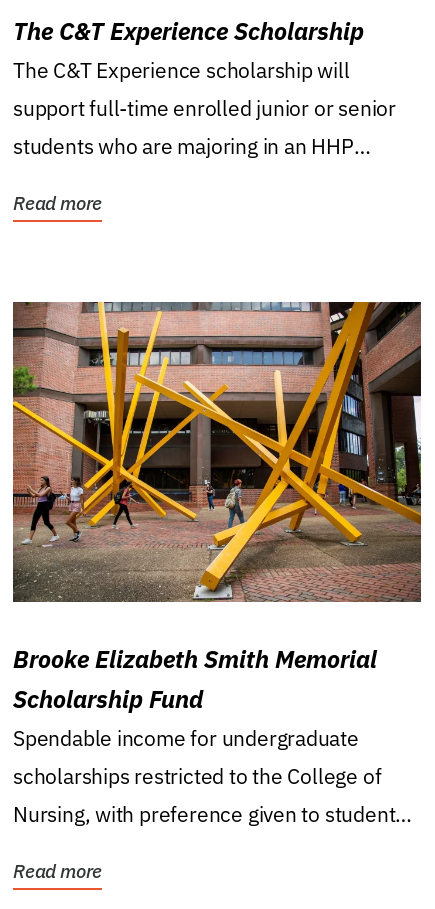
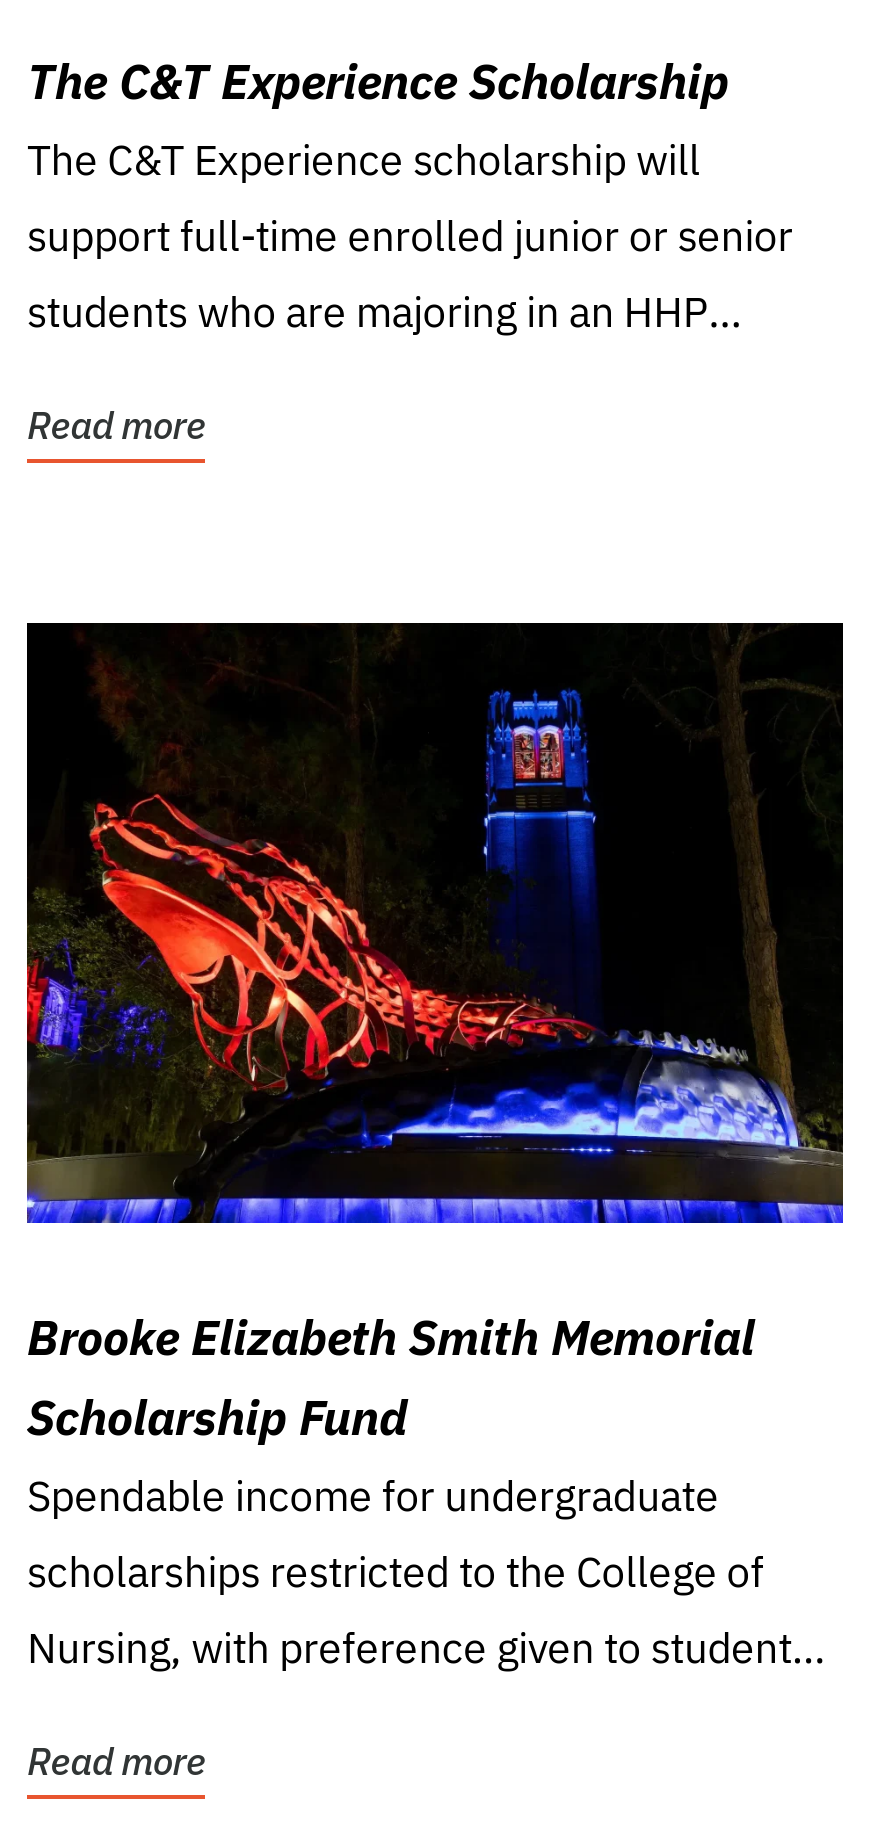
- [image]
+ [image]
